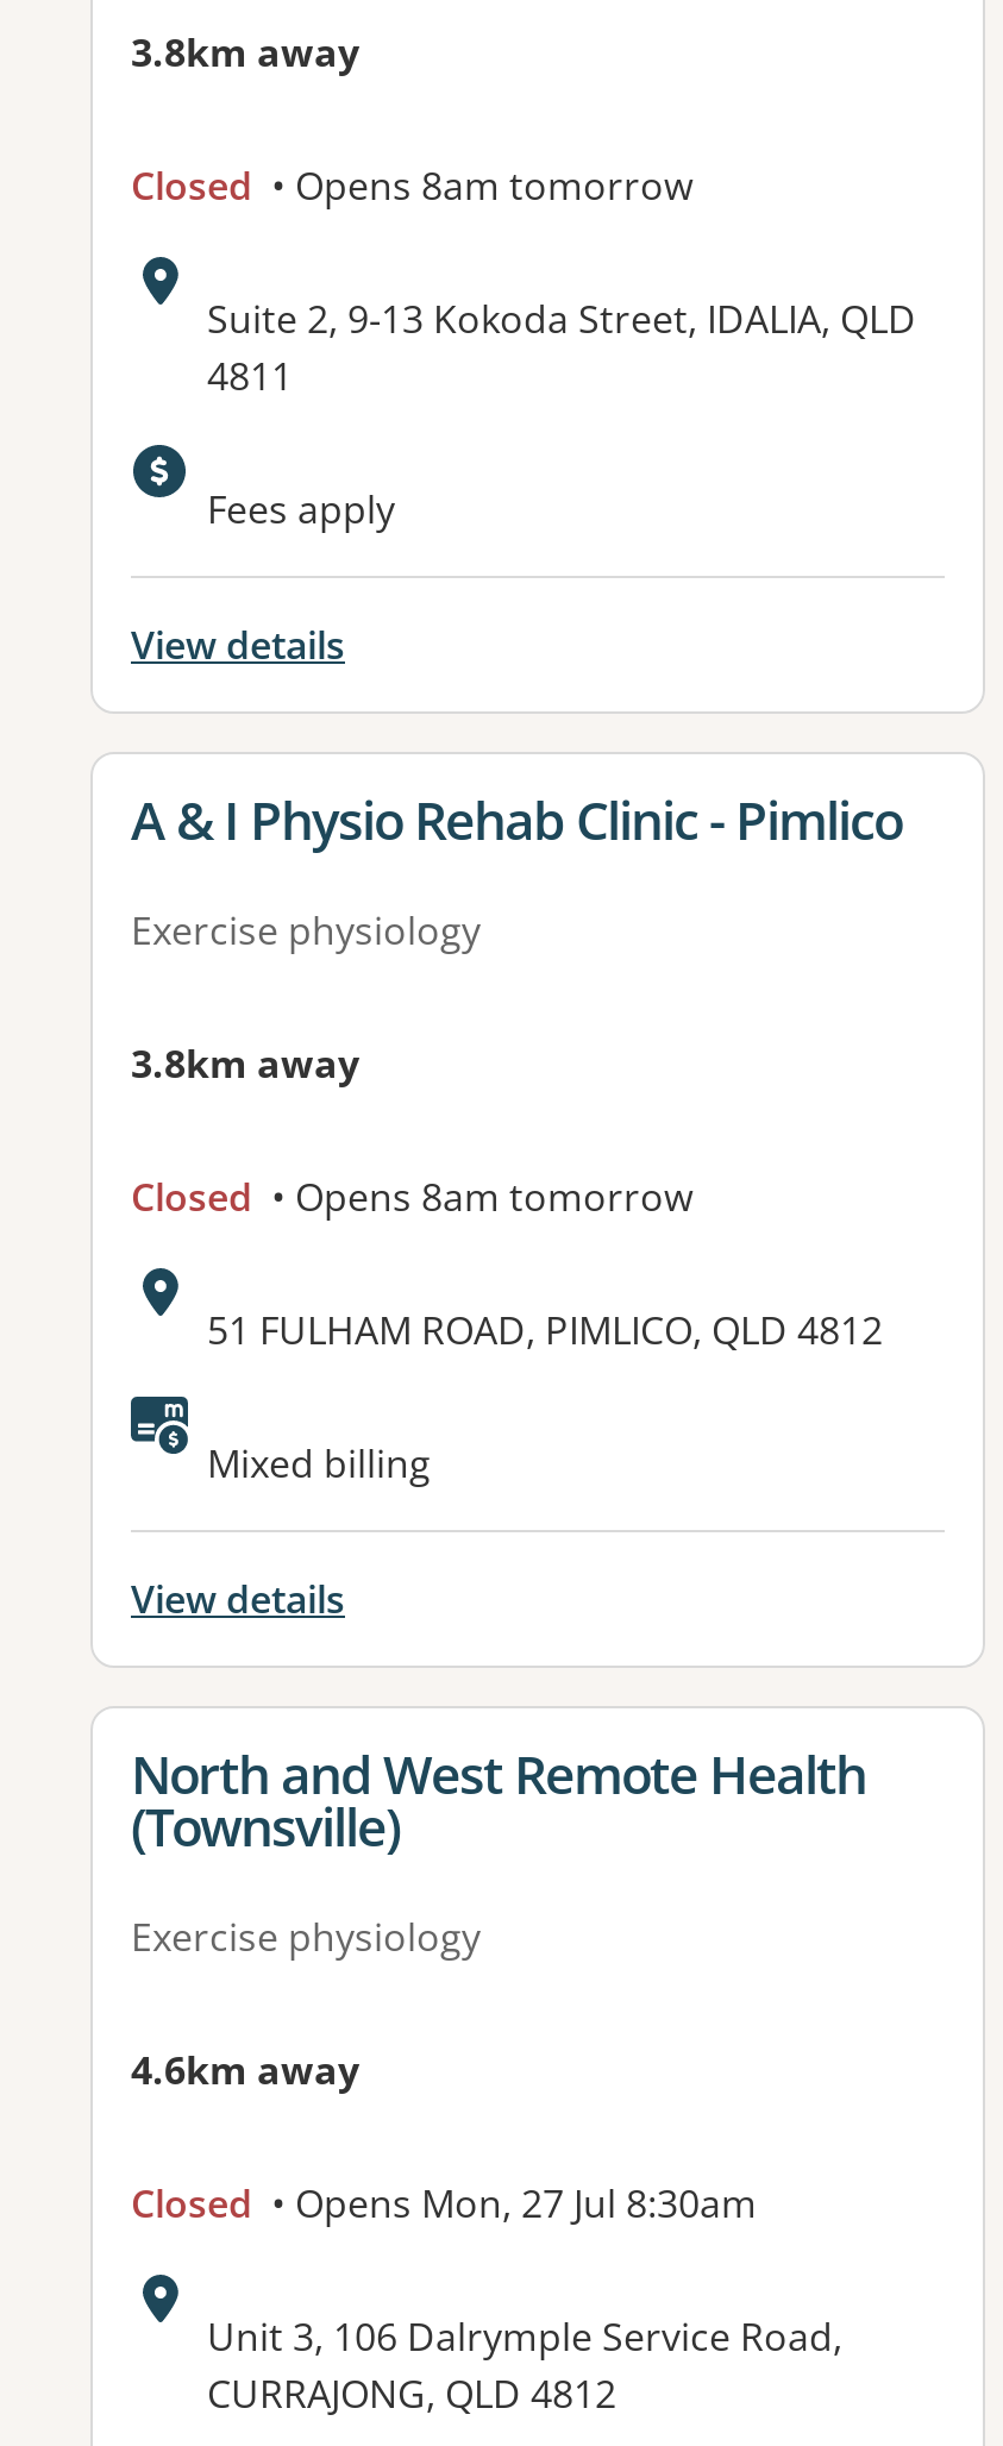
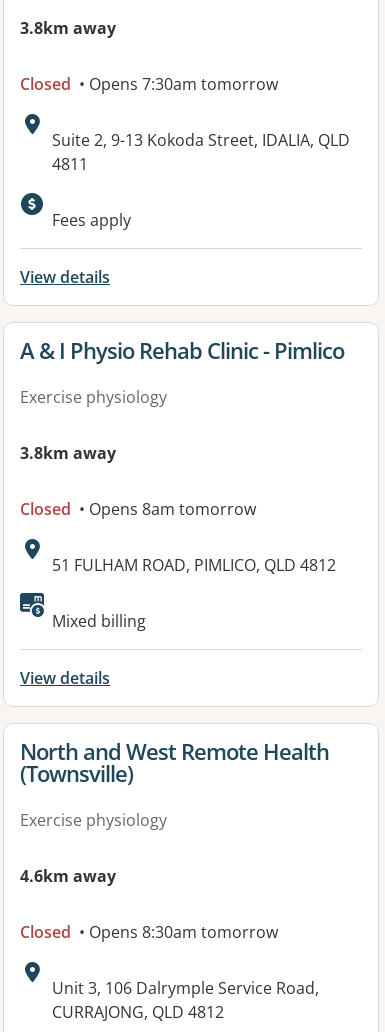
- Closed • Opens 8am tomorrow
+ Closed • Opens 7:30am tomorrow

- Closed • Opens Mon, 27 Jul 8:30am
+ Closed • Opens 8:30am tomorrow
